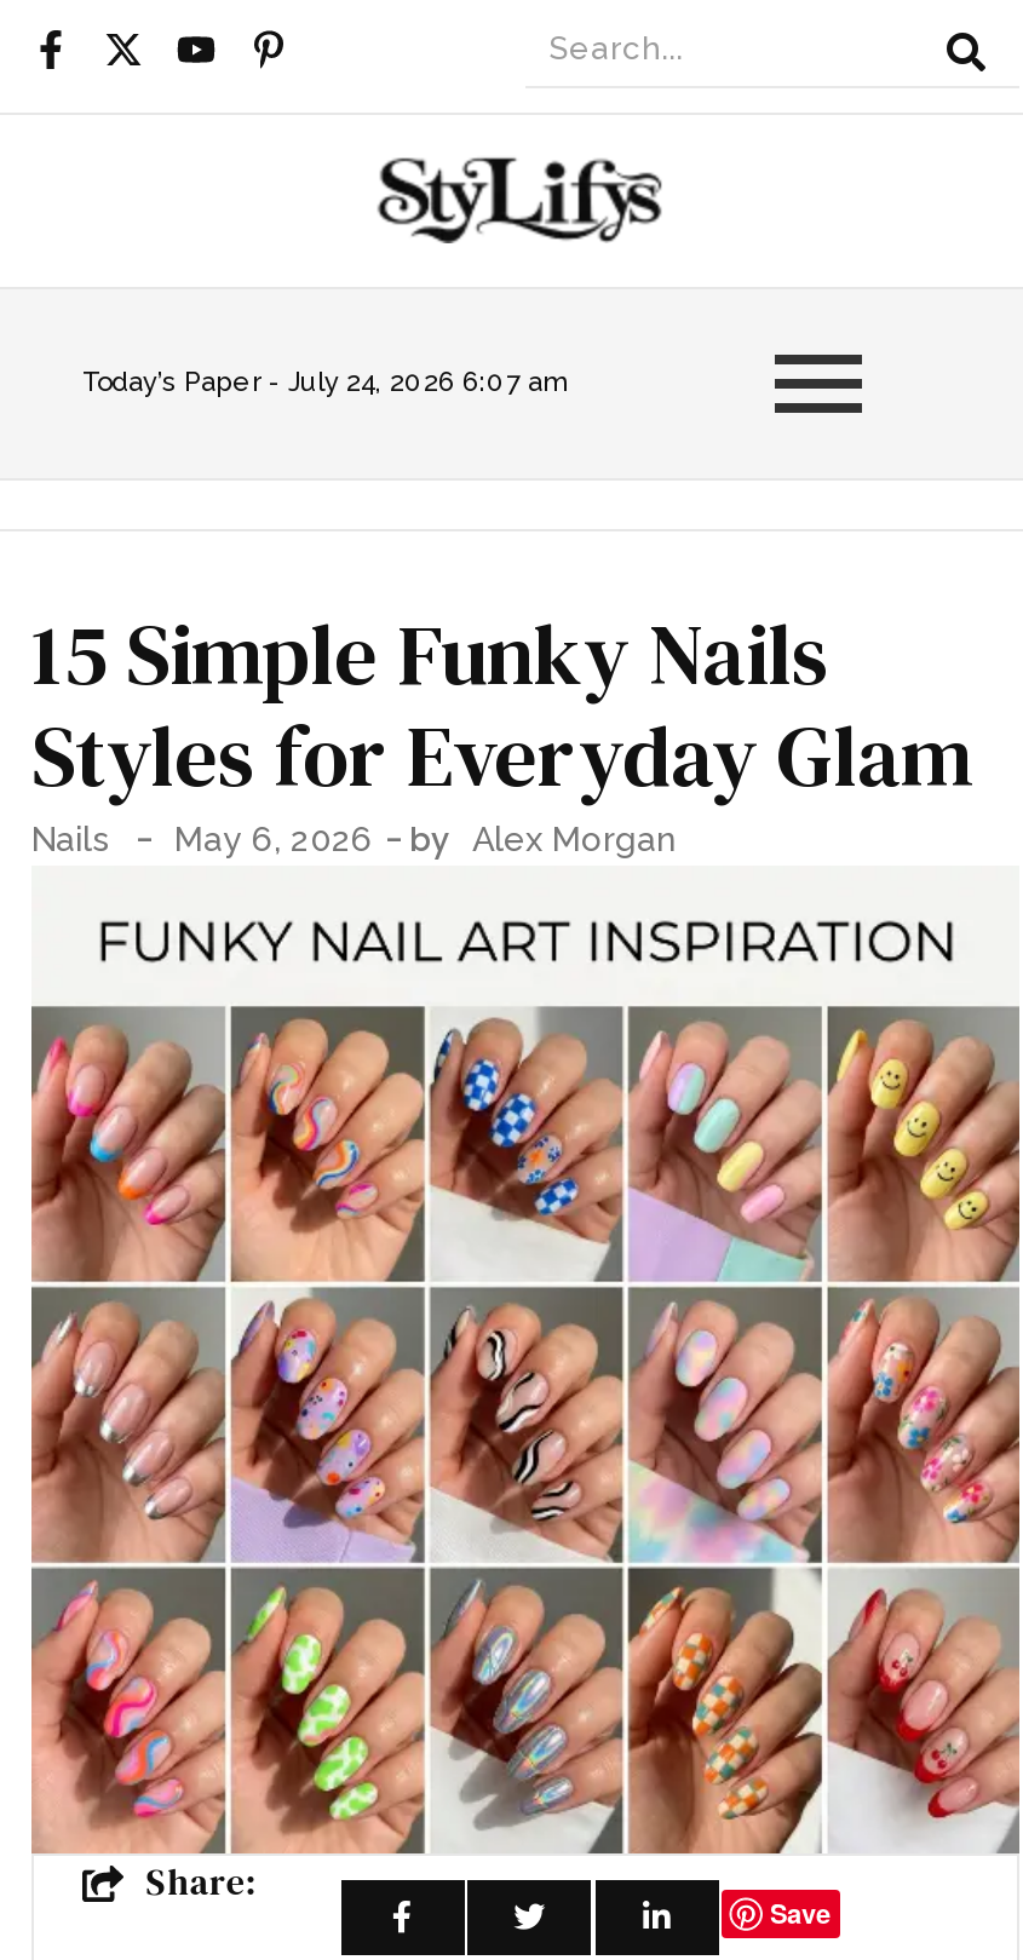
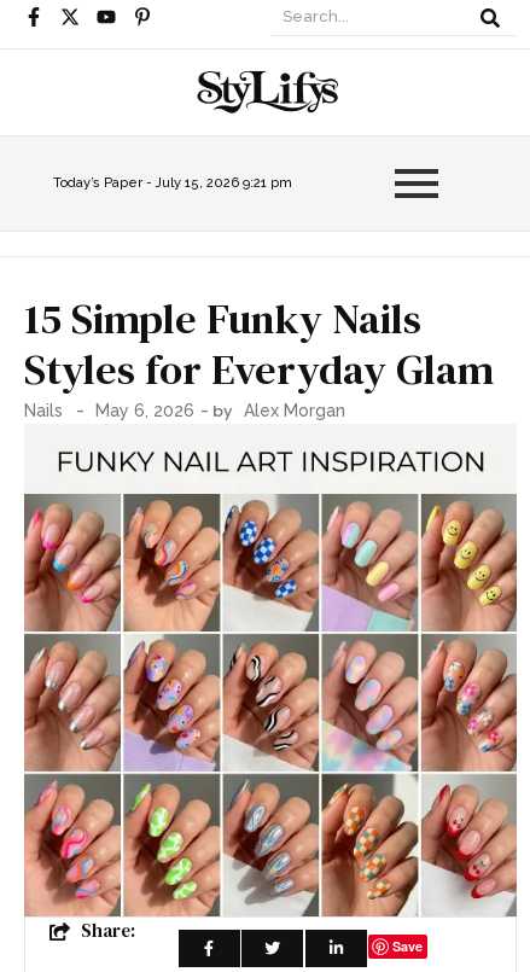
- Today’s Paper - July 24, 2026 6:07 am
+ Today’s Paper - July 15, 2026 9:21 pm
